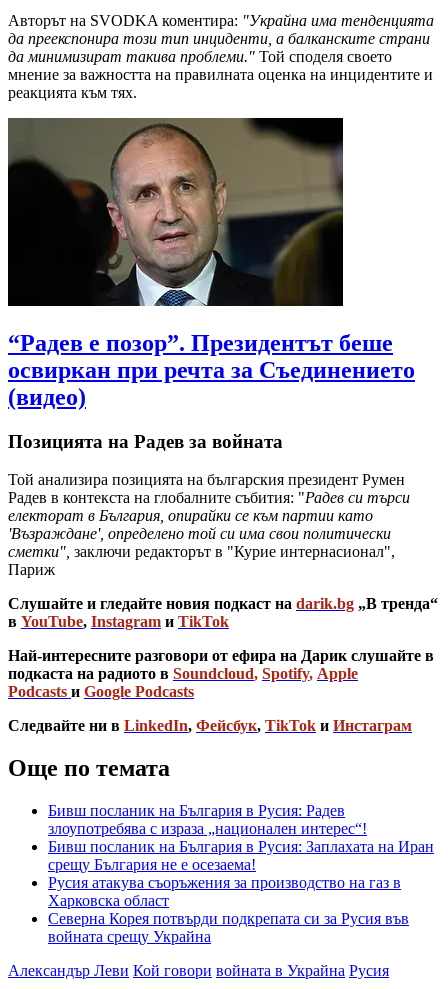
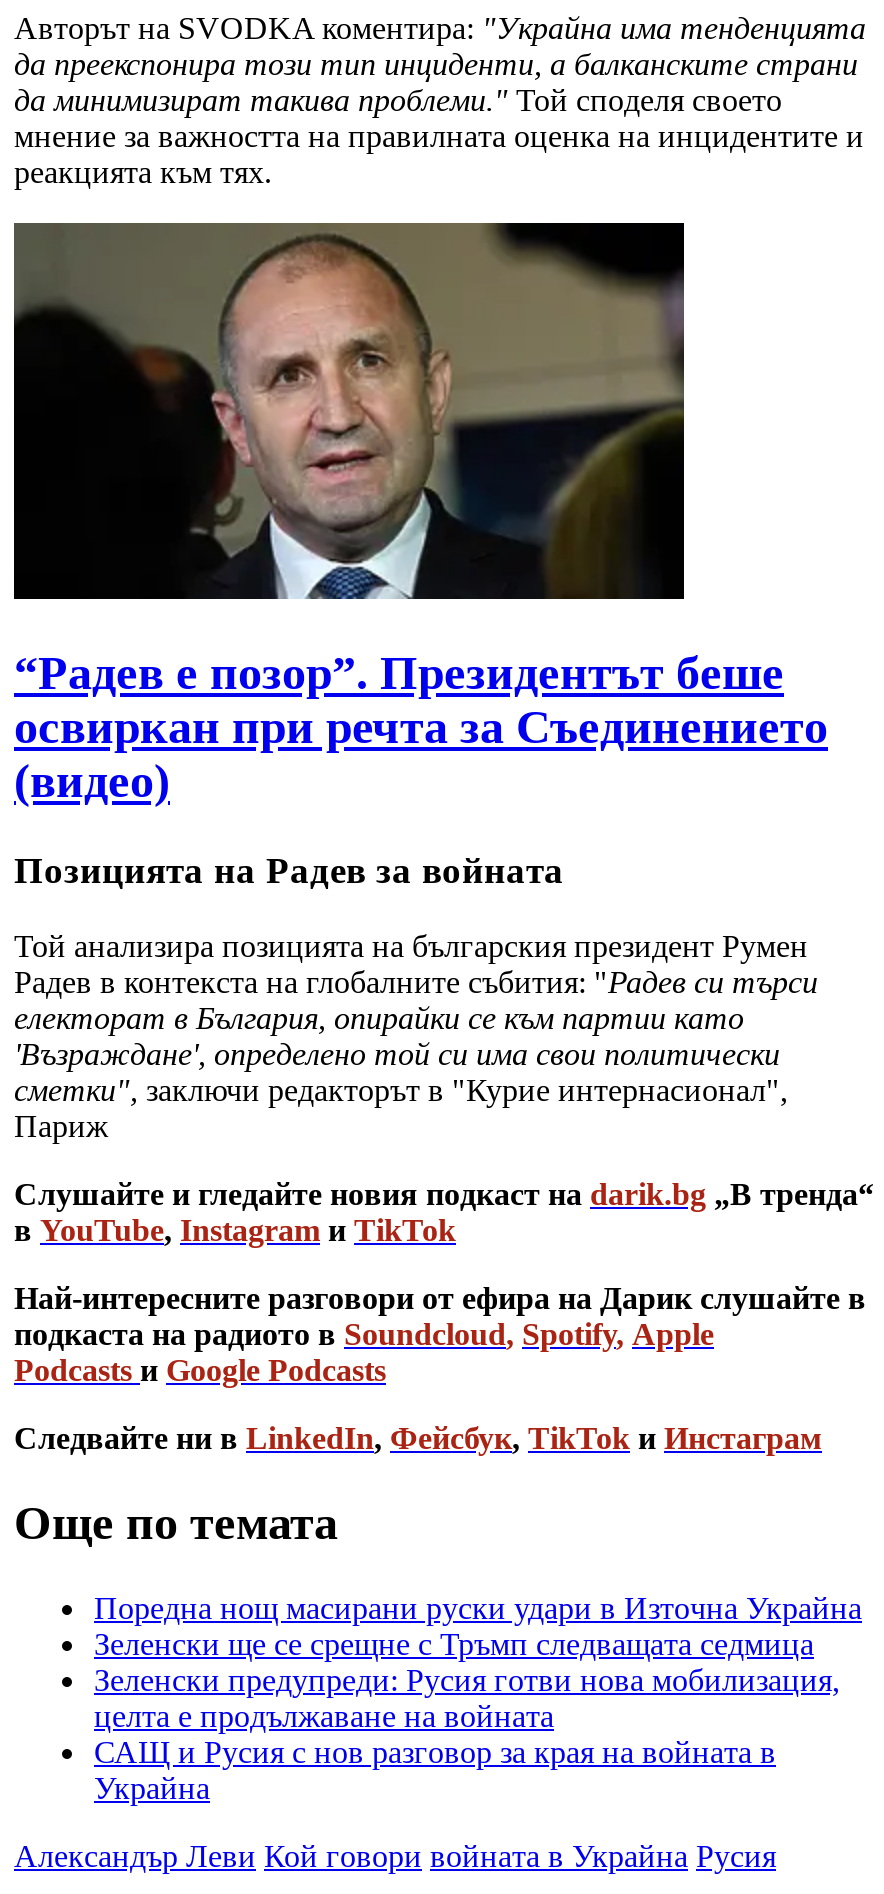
- Бивш посланик на България в Русия: Радев
- злоупотребява с израза „национален интерес“!
- Бивш посланик на България в Русия: Заплахата на Иран
- срещу България не е осезаема!
- Русия атакува съоръжения за производство на газ в
- Харковска област
- Северна Корея потвърди подкрепата си за Русия във
- войната срещу Украйна
+ Поредна нощ масирани руски удари в Източна Украйна
+ Зеленски ще се срещне с Тръмп следващата седмица
+ Зеленски предупреди: Русия готви нова мобилизация,
+ целта е продължаване на войната
+ САЩ и Русия с нов разговор за края на войната в
+ Украйна
